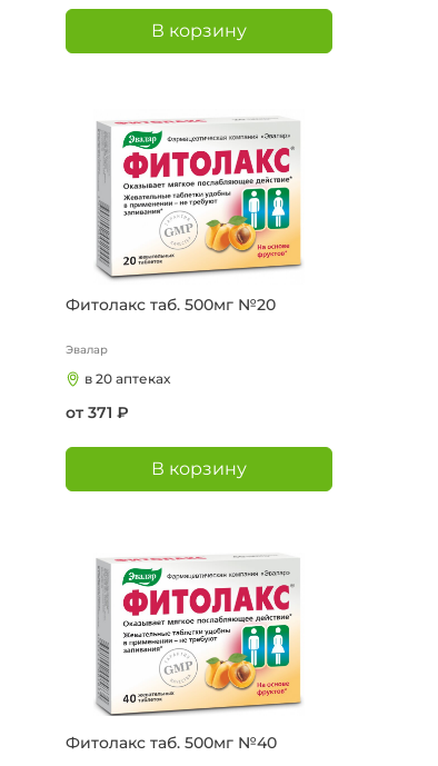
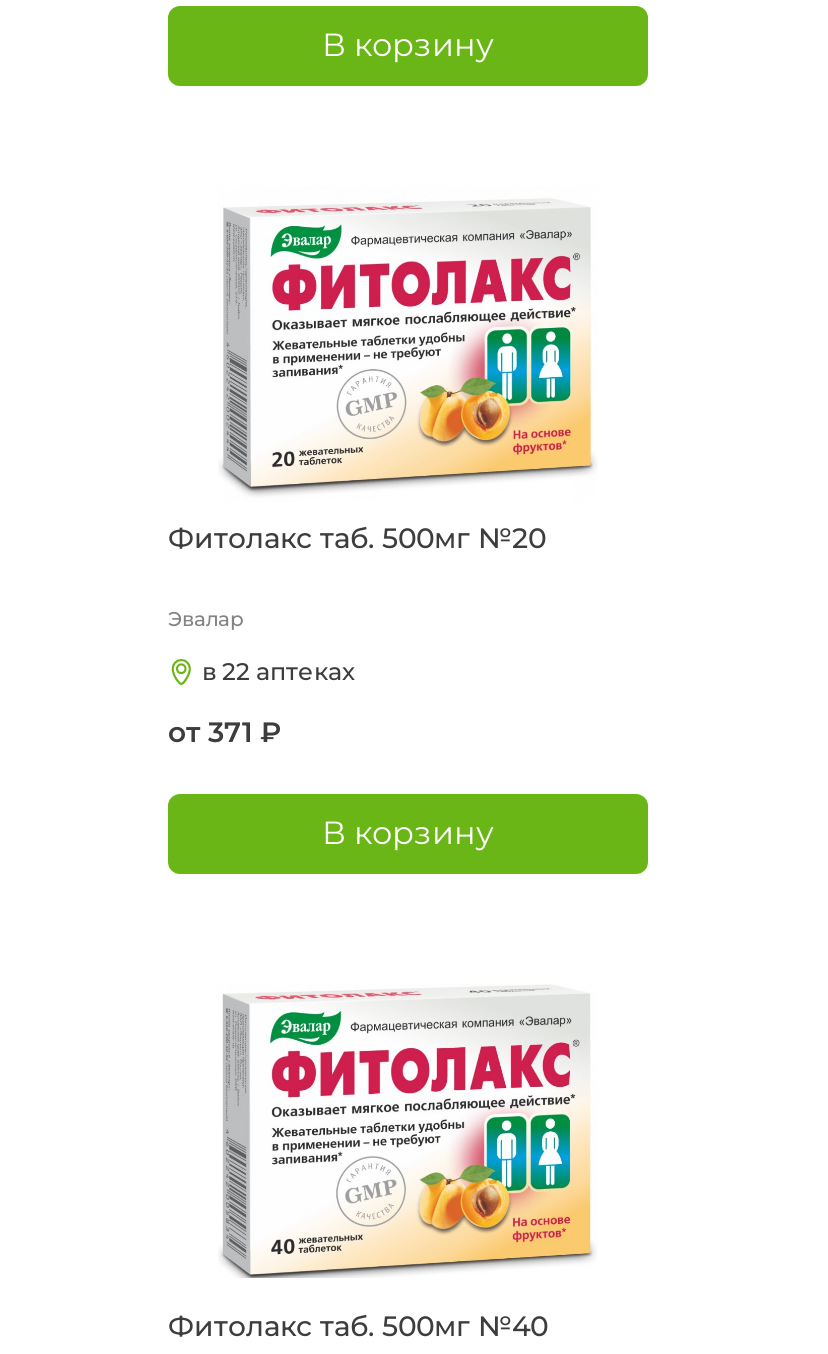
- в 20 аптеках
+ в 22 аптеках
